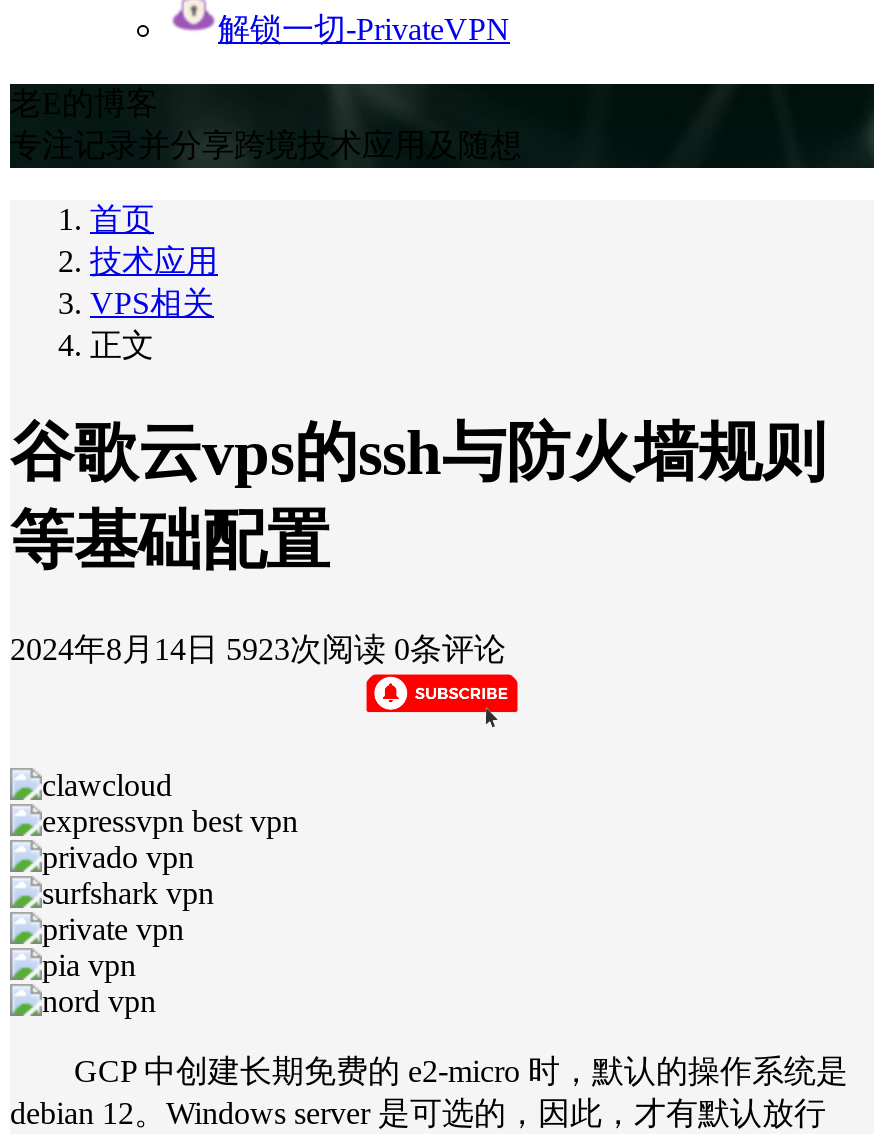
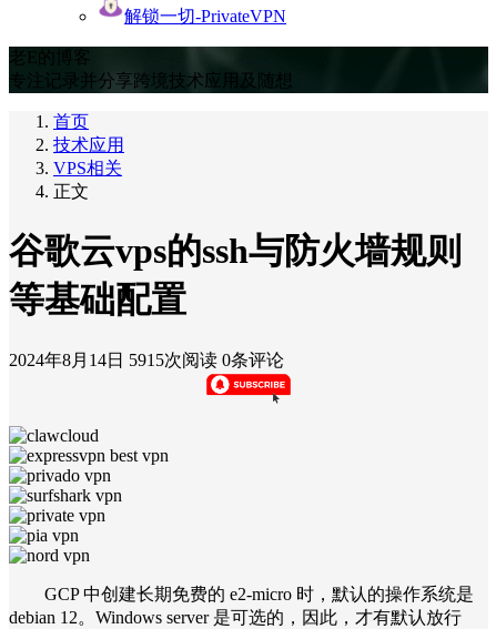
- 2024年8月14日 5923次阅读 0条评论
+ 2024年8月14日 5915次阅读 0条评论
